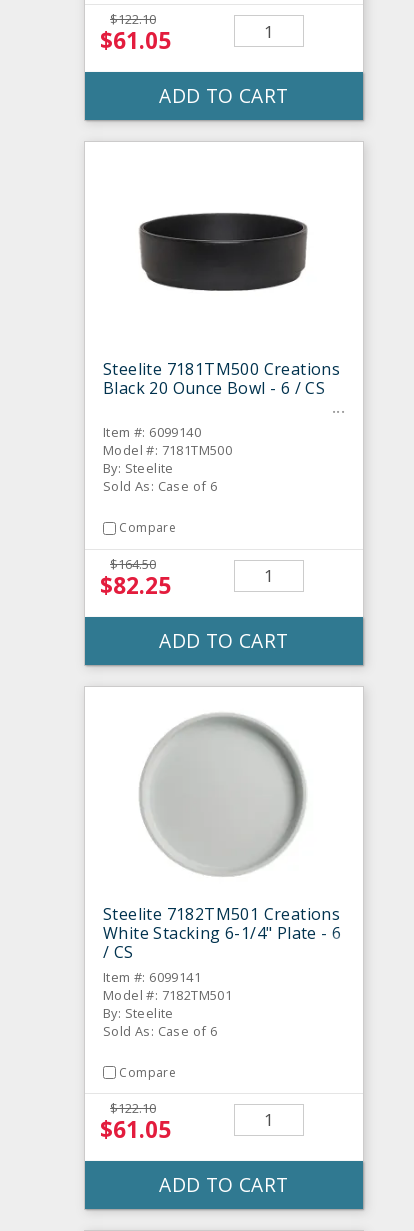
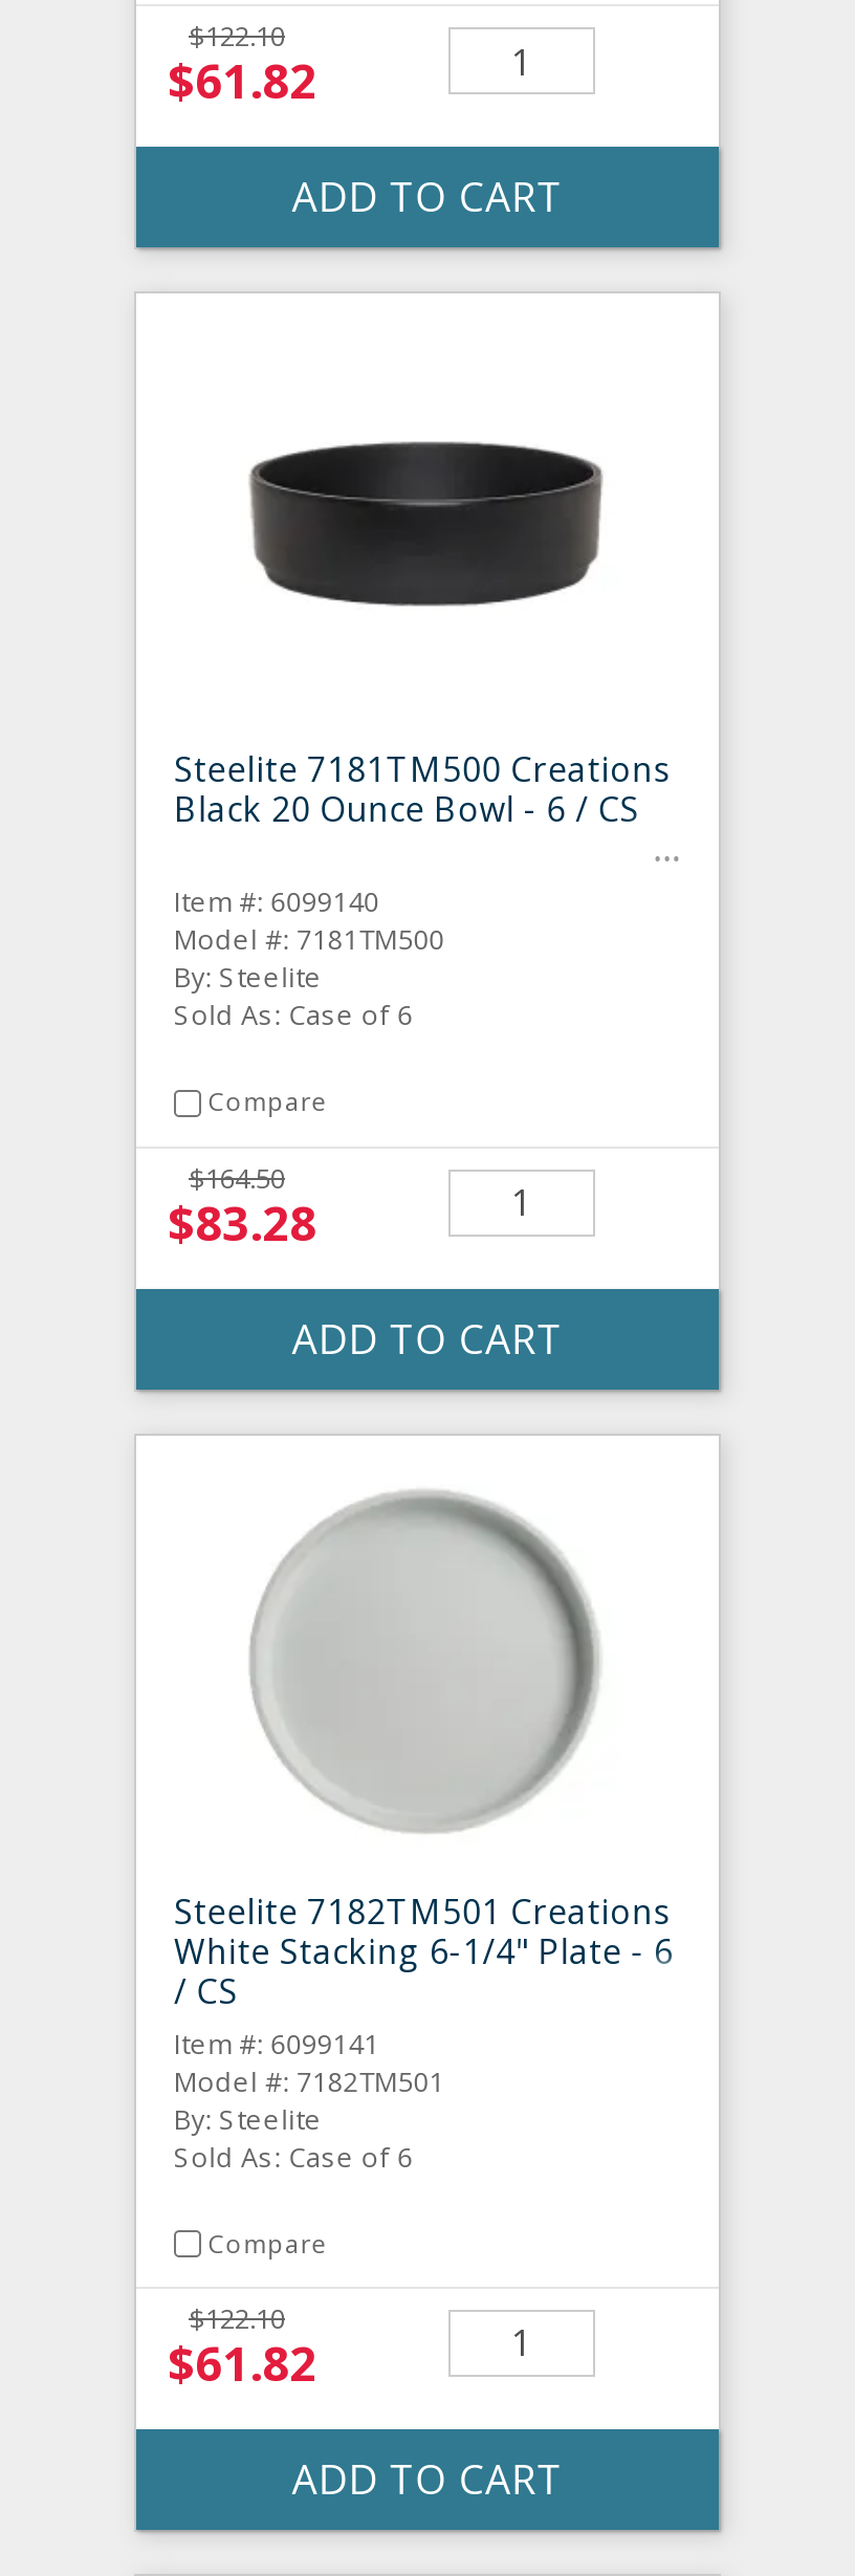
- $61.05
+ $61.82

- $82.25
+ $83.28

- $61.05
+ $61.82
